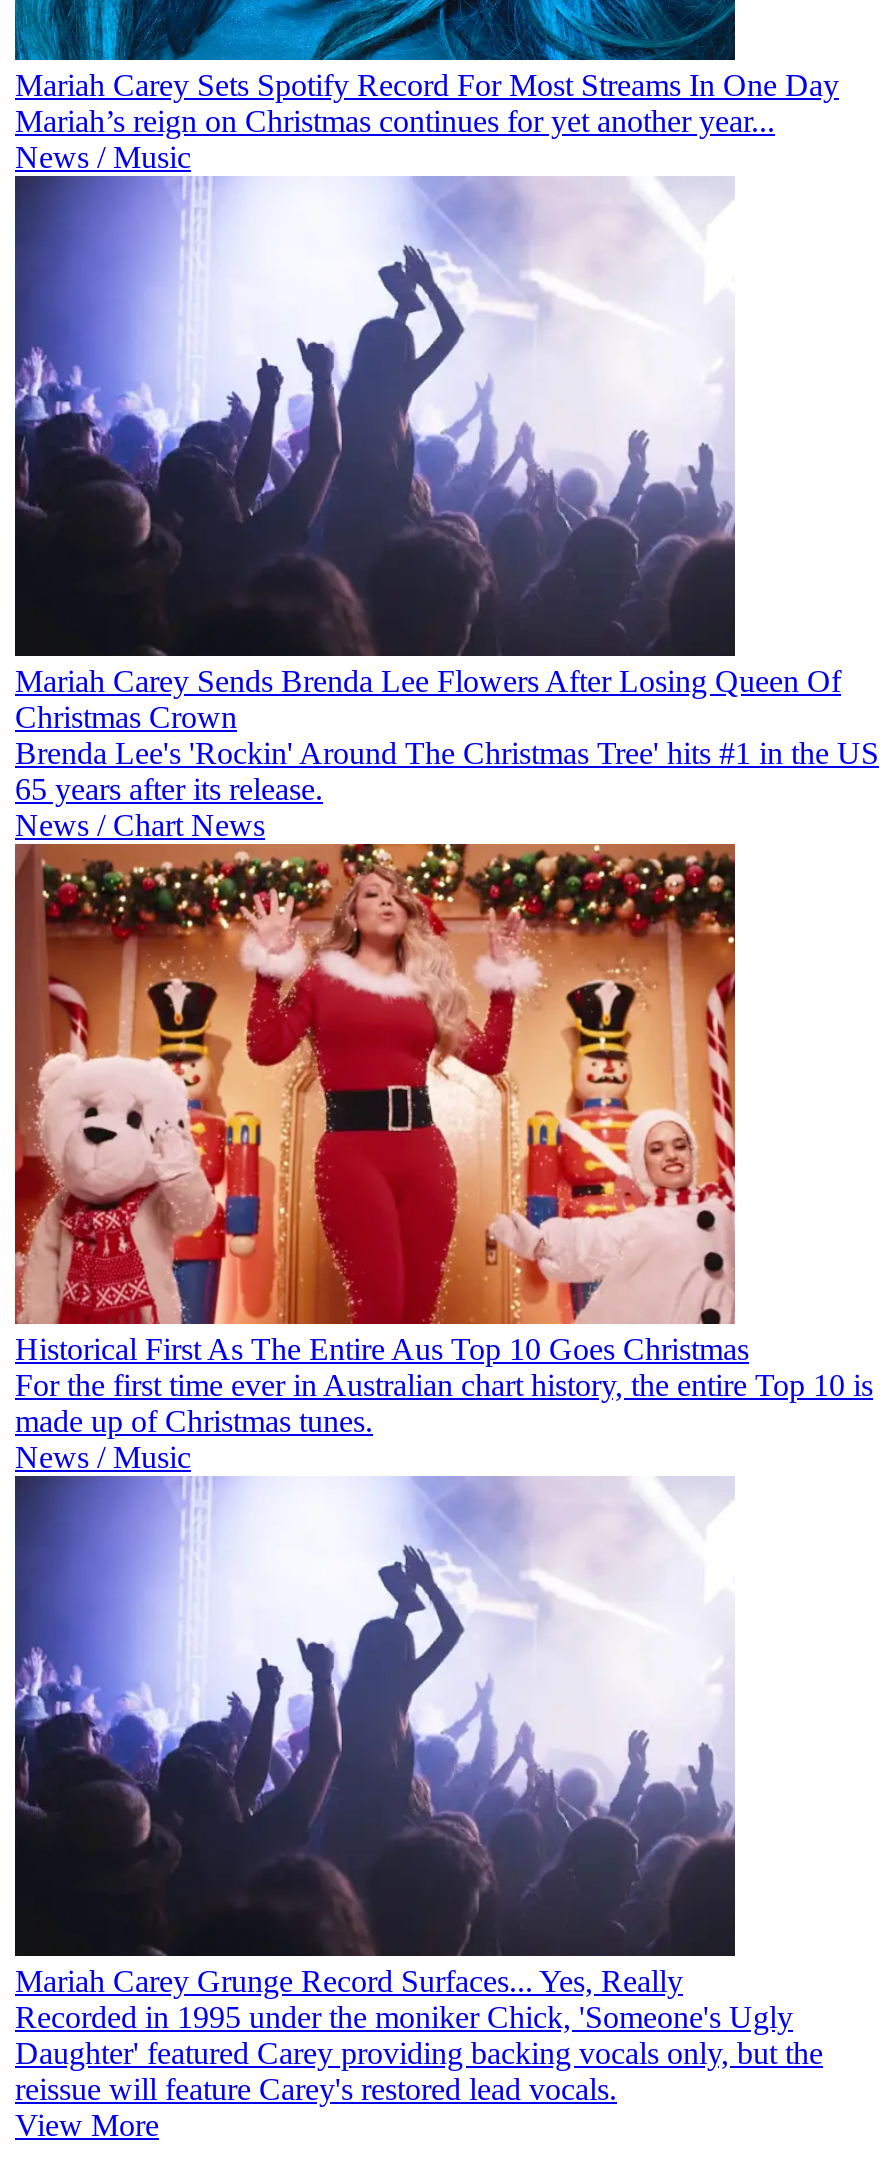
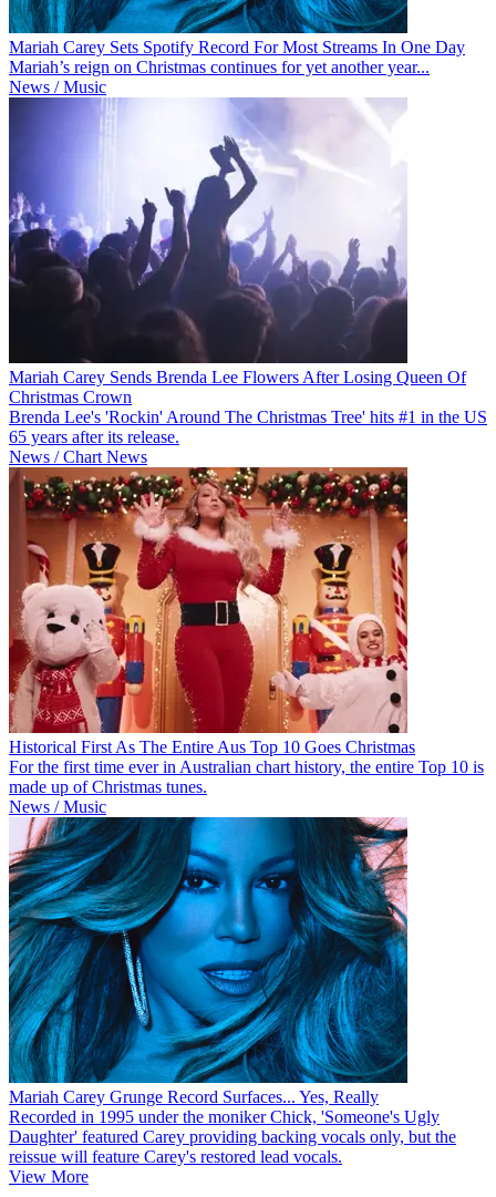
- [image]
+ [image]
